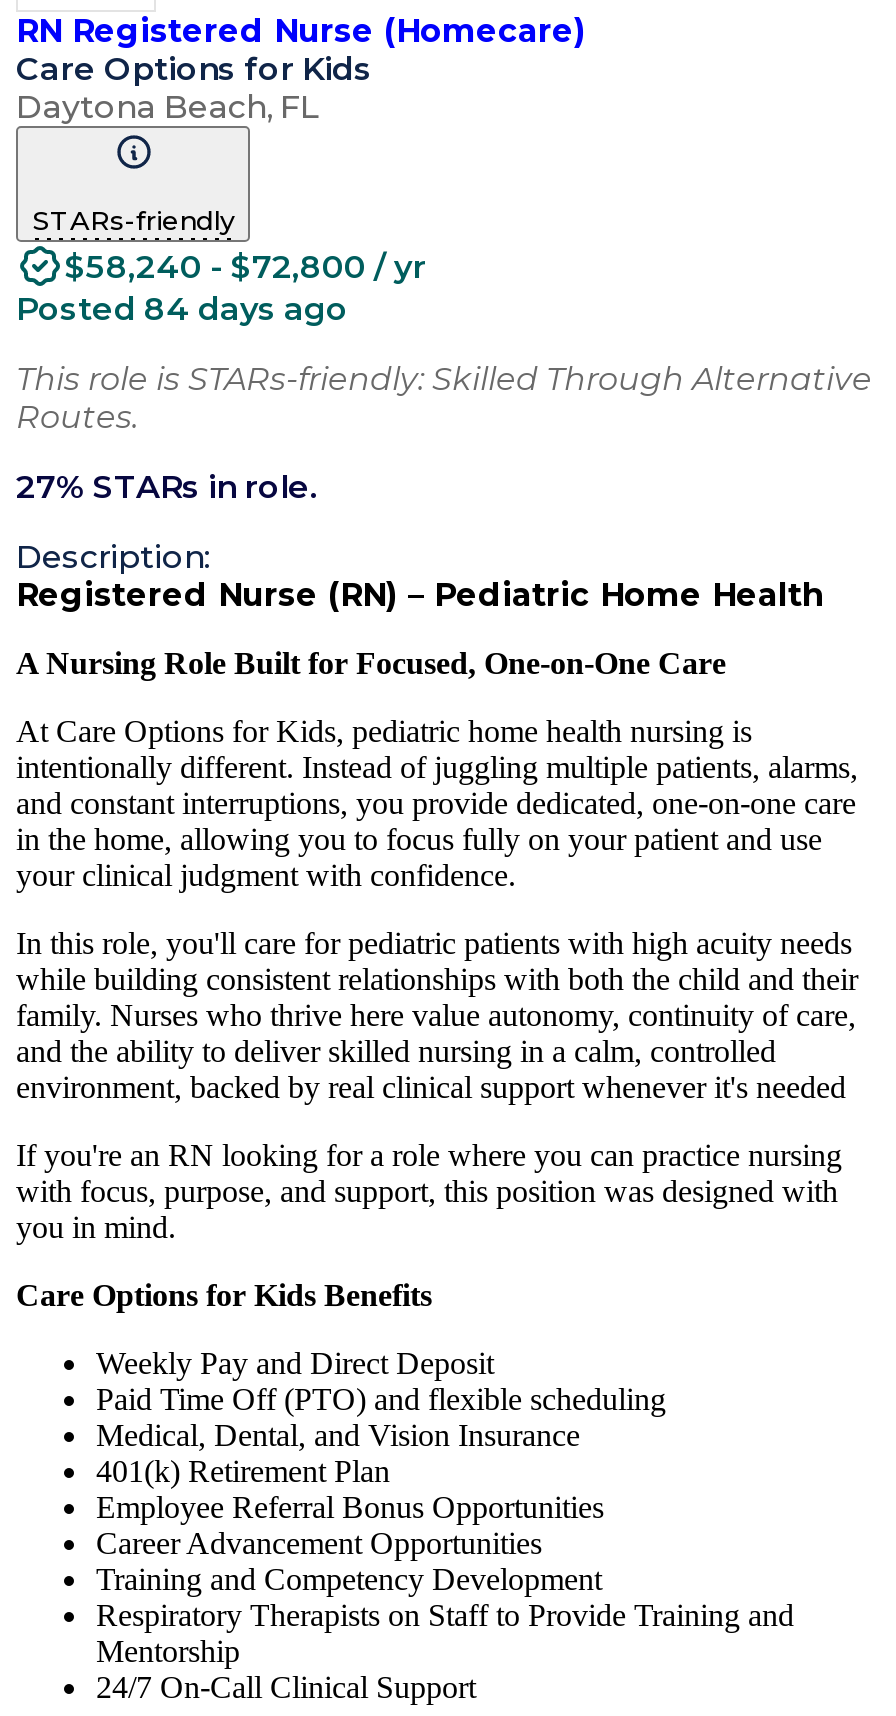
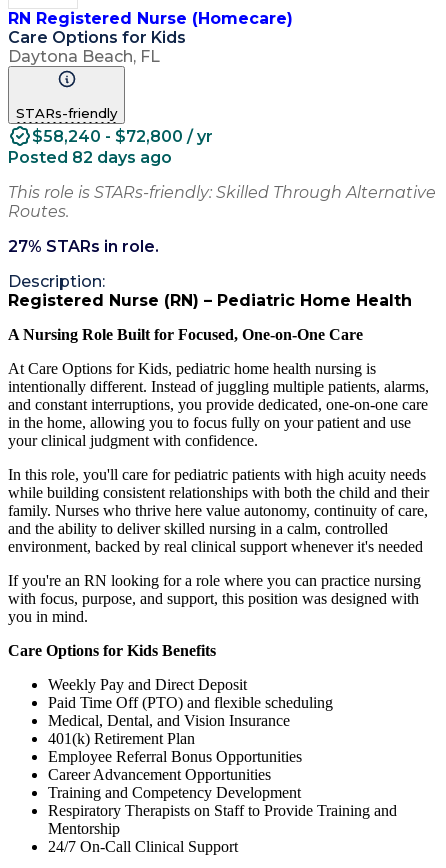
- Posted 84 days ago
+ Posted 82 days ago
